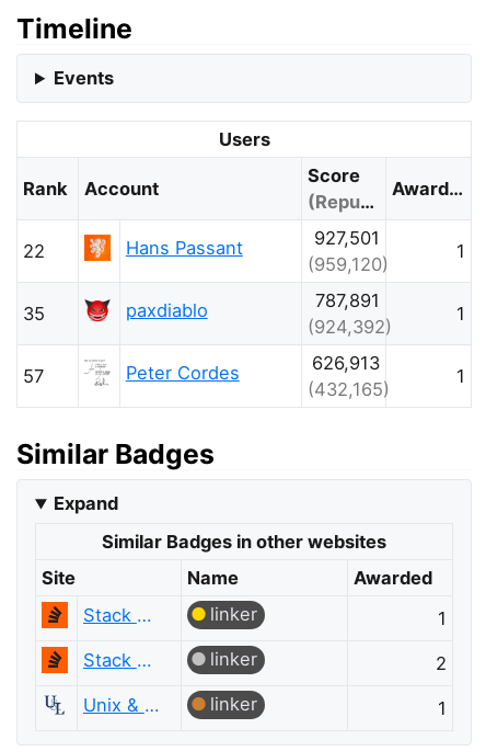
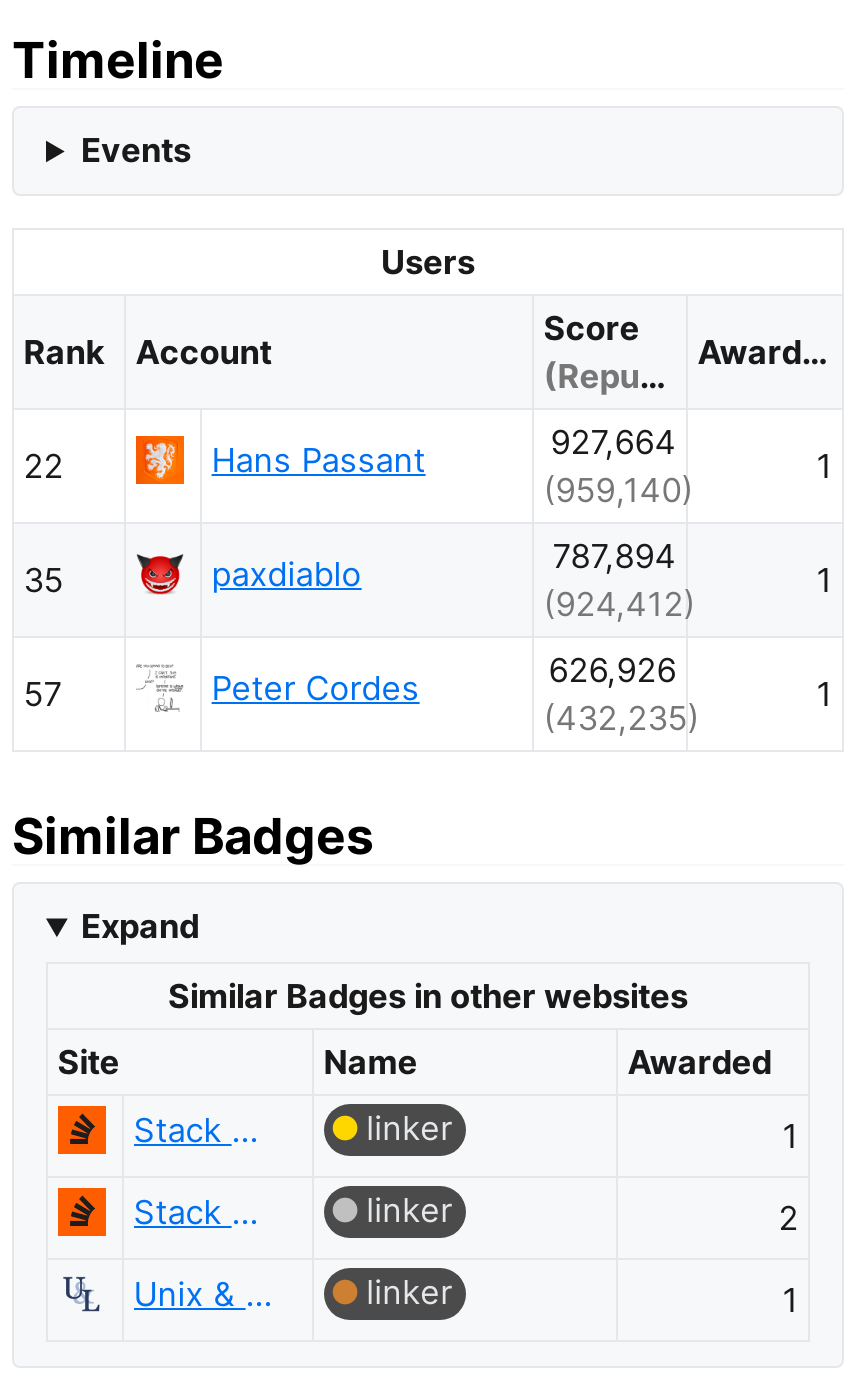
- 927,501
+ 927,664

- (959,120)
+ (959,140)

- 787,891
+ 787,894

- (924,392)
+ (924,412)

- 626,913
+ 626,926

- (432,165)
+ (432,235)
